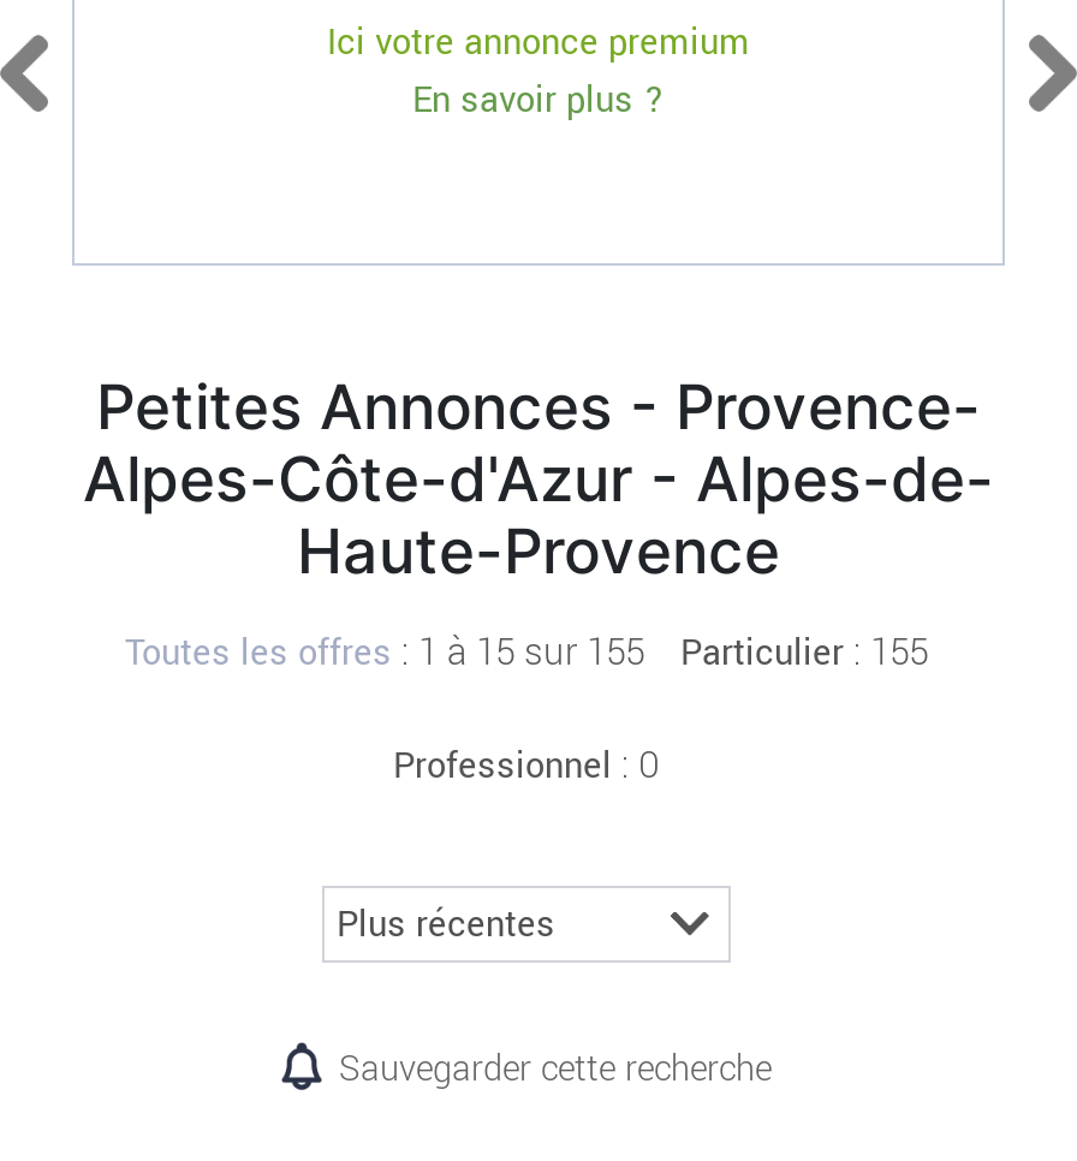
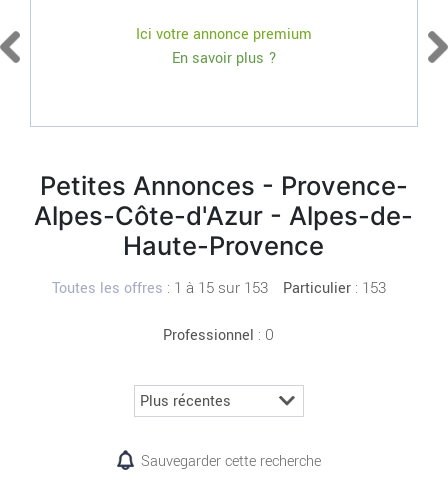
- Toutes les offres: 1 à 15 sur 155
+ Toutes les offres: 1 à 15 sur 153

- Particulier: 155
+ Particulier: 153
